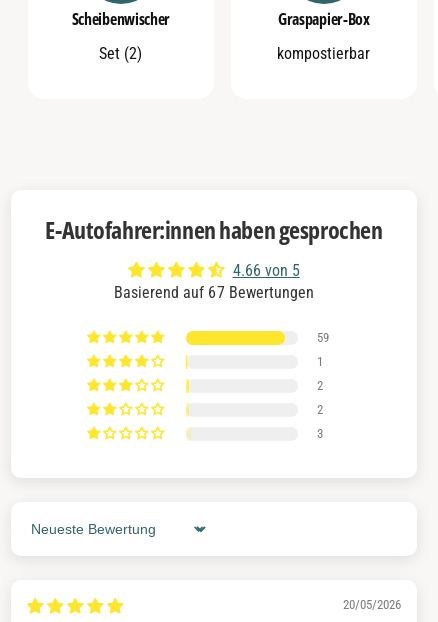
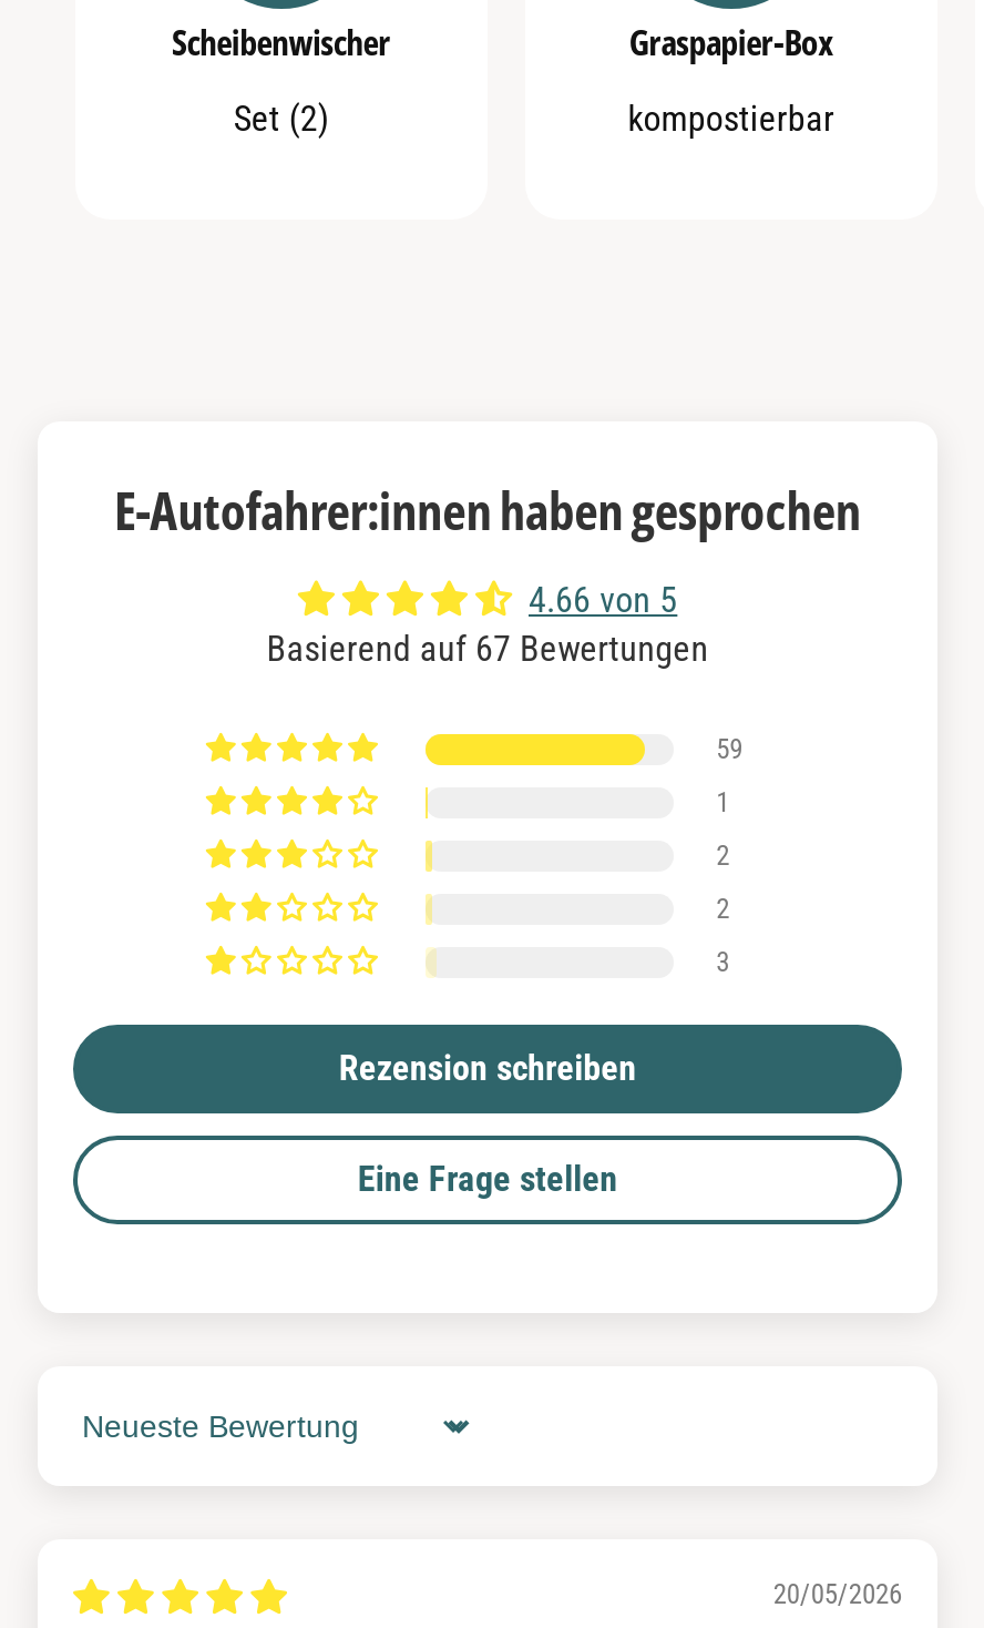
+ Rezension schreiben
+ Eine Frage stellen
